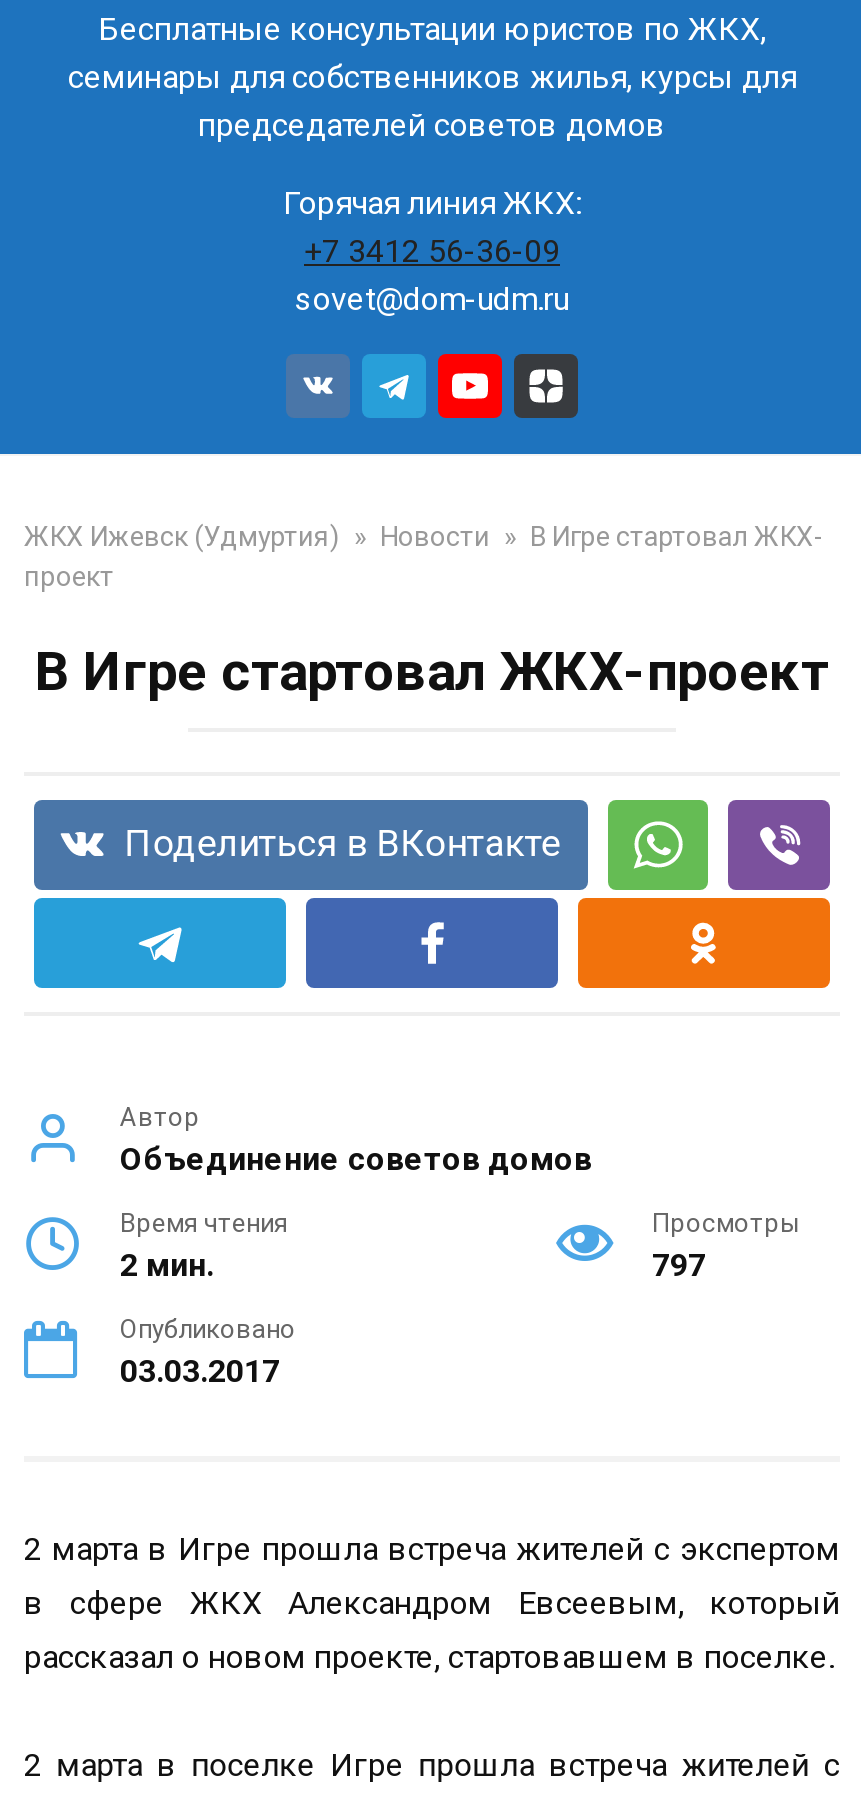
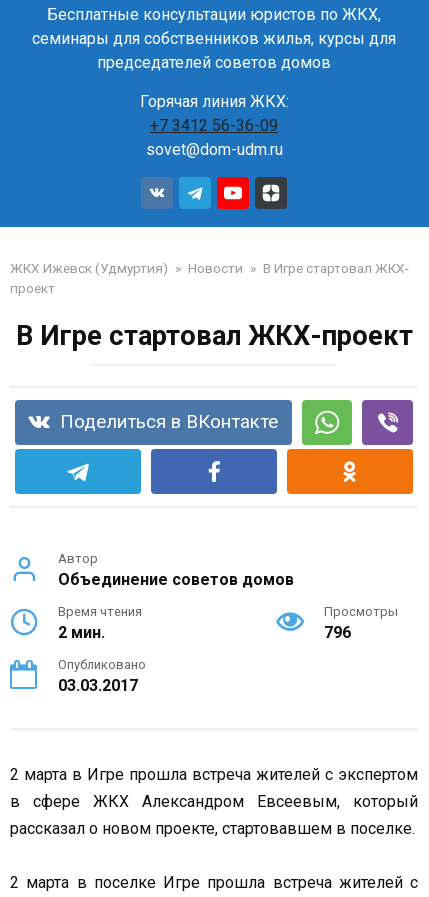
- 797
+ 796
